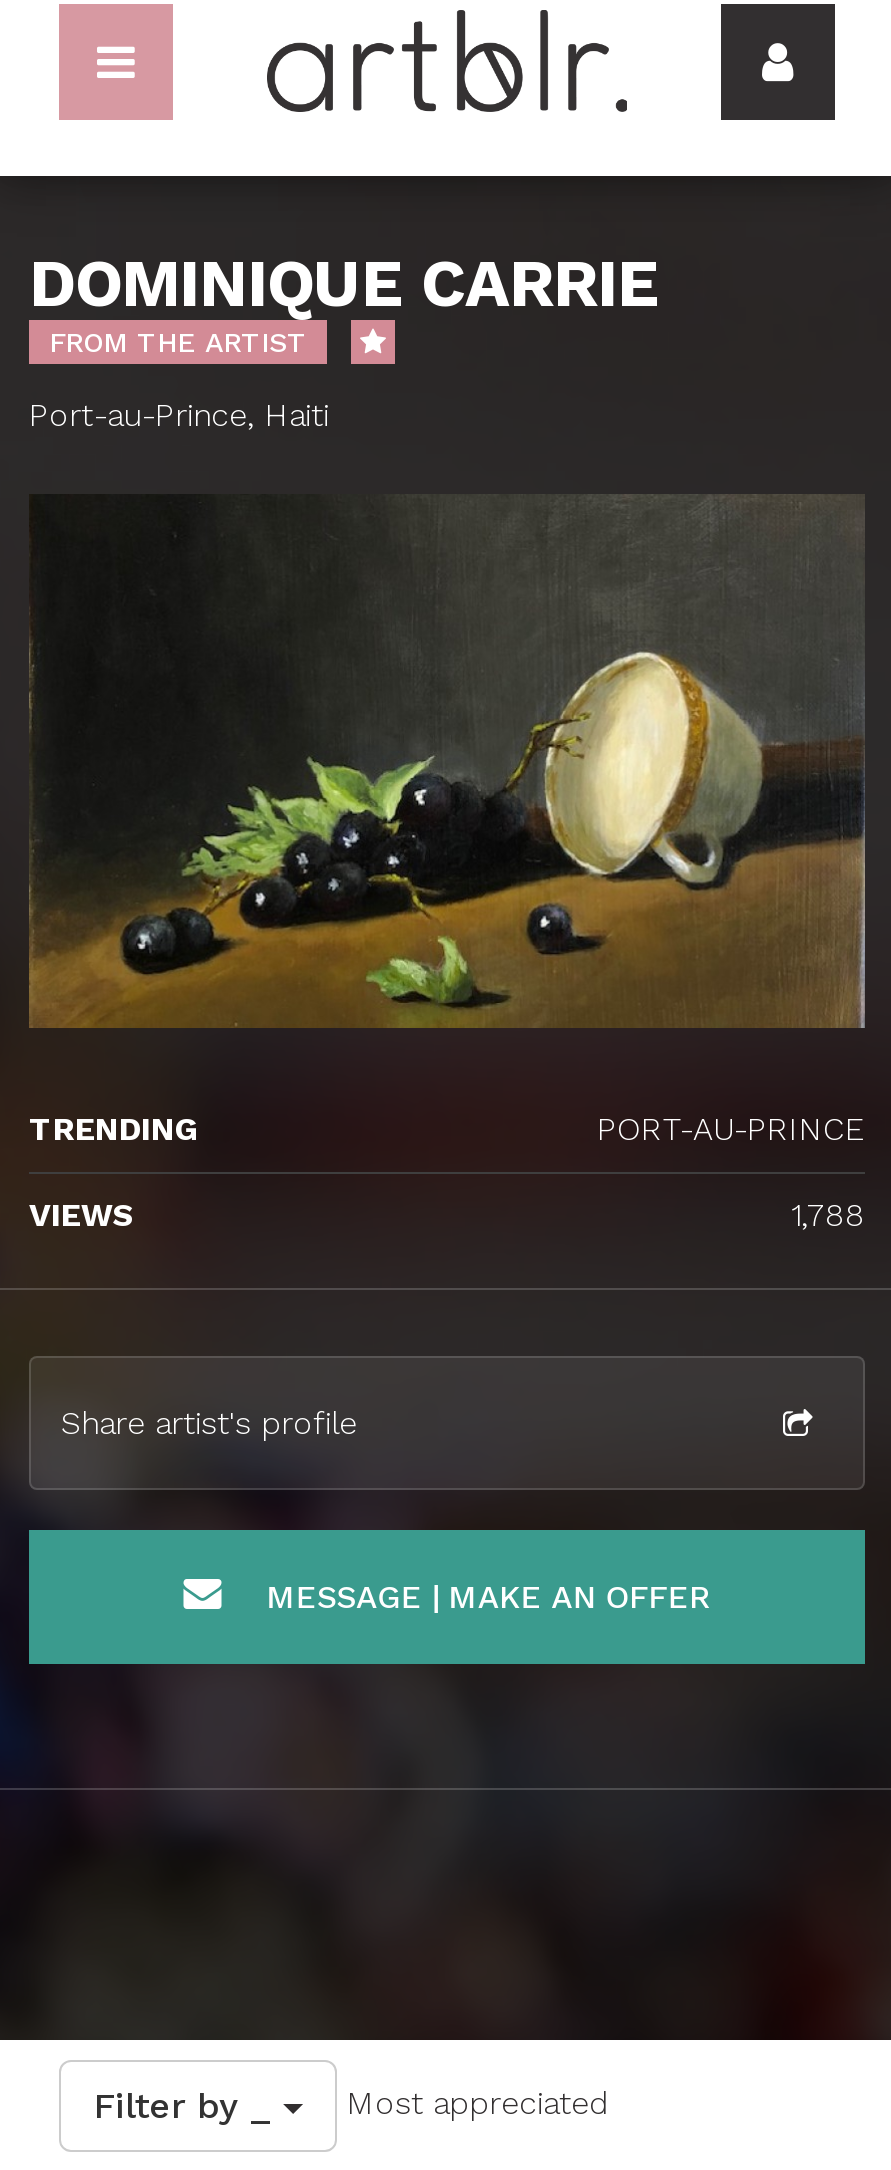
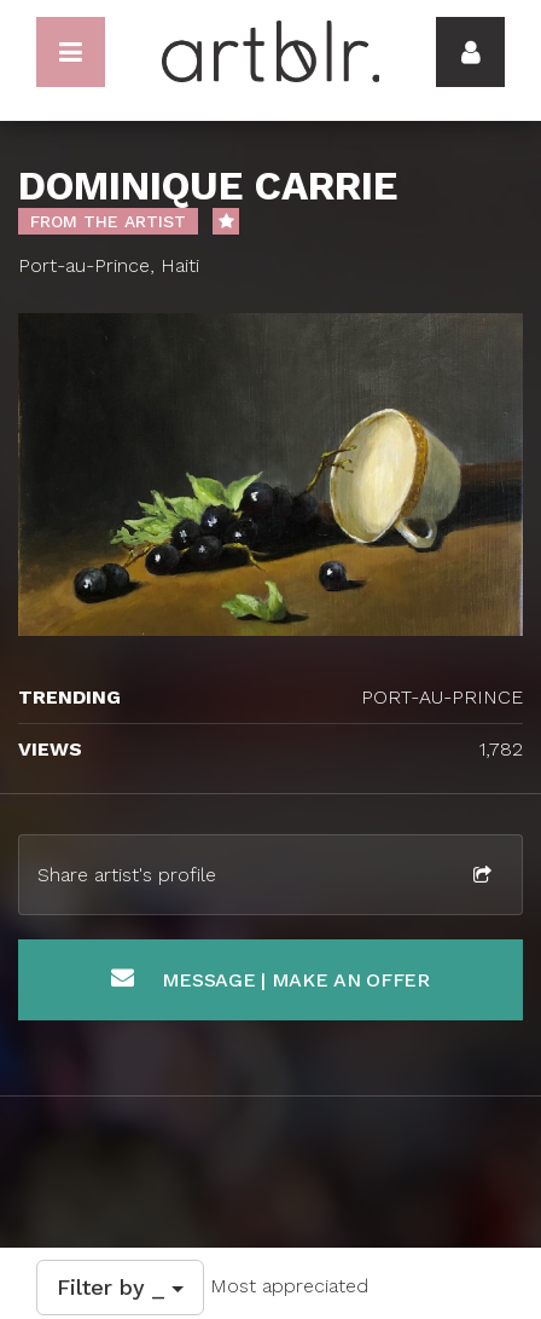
- 1,788
+ 1,782
